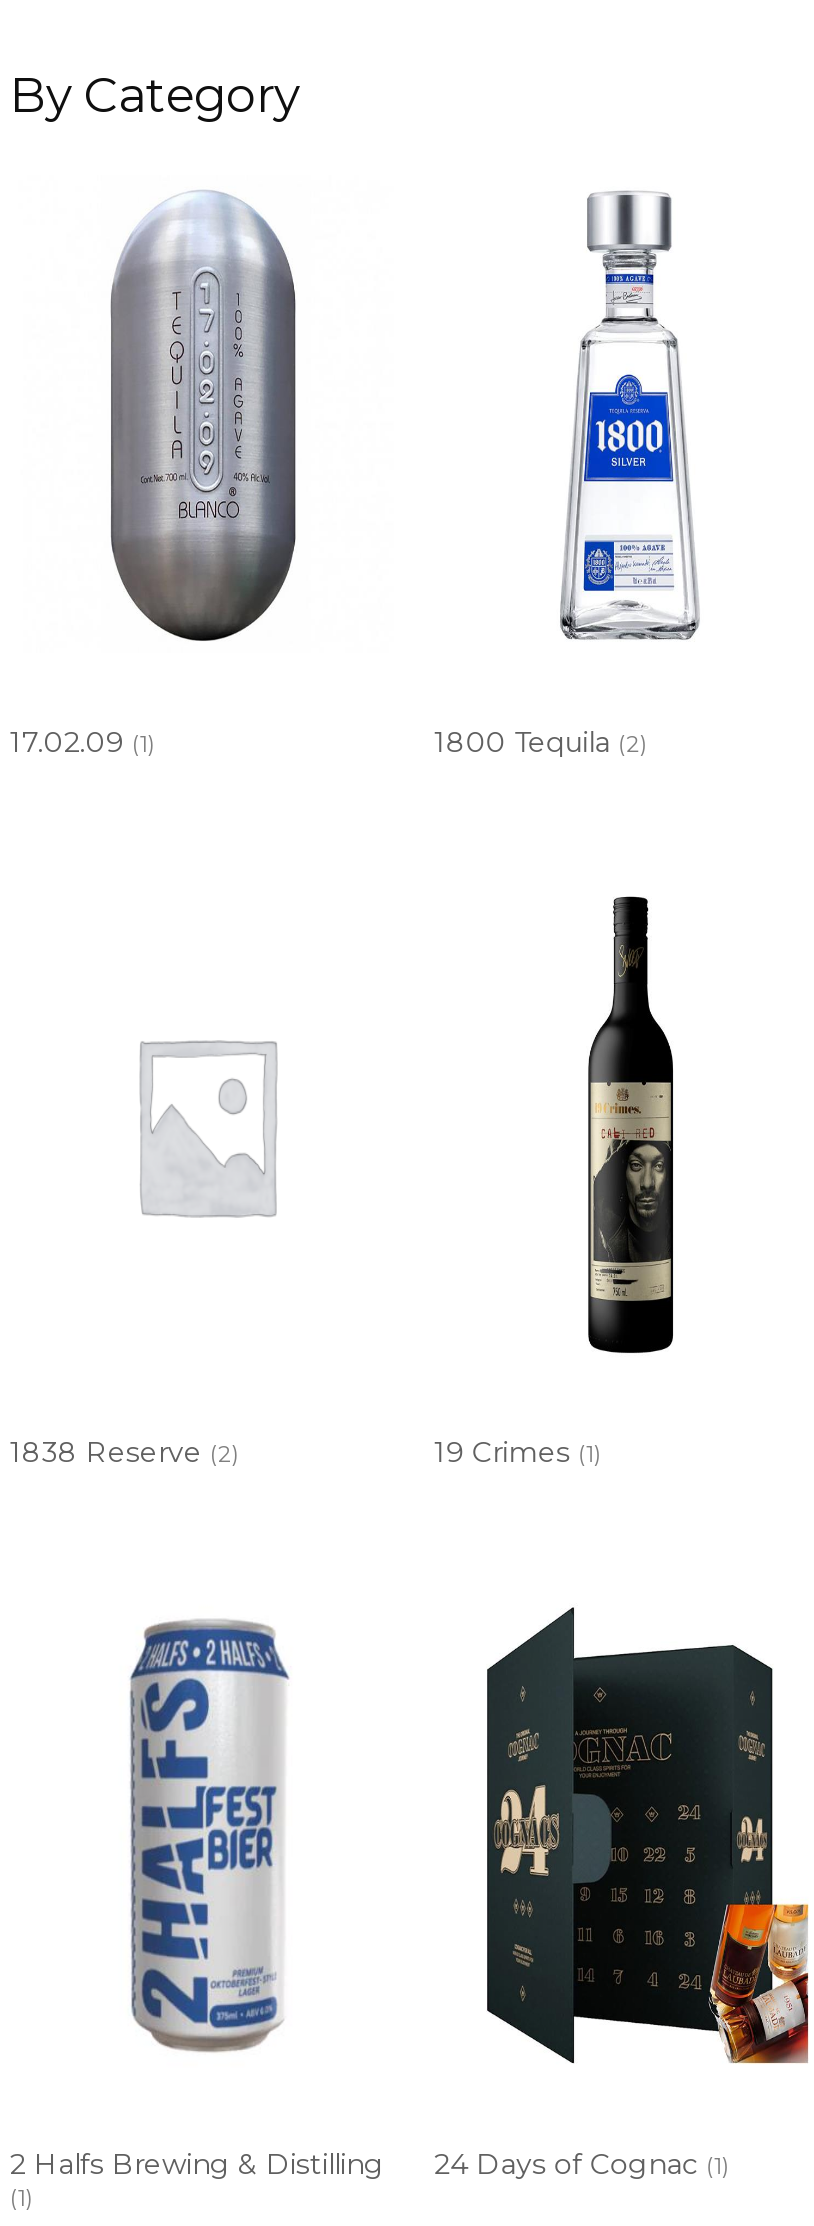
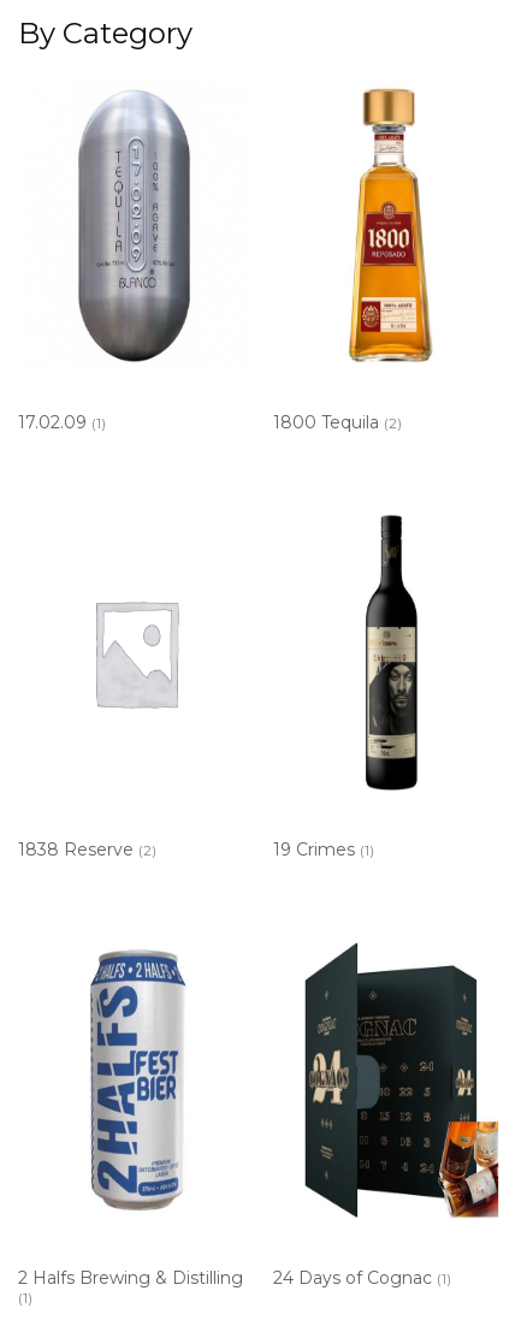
- [image]
+ [image]
